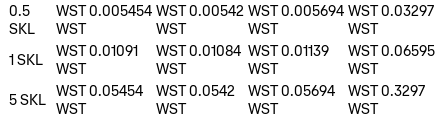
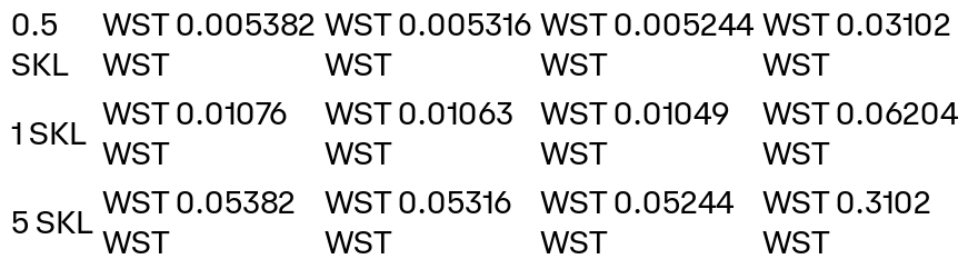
- WST 0.005454
+ WST 0.005382

- WST 0.00542
+ WST 0.005316

- WST 0.005694
+ WST 0.005244

- WST 0.03297
+ WST 0.03102

- 1 SKL
- WST 0.01091
+ 1 SKL WST 0.01076

- WST 0.01084
+ WST 0.01063

- WST 0.01139
+ WST 0.01049

- WST 0.06595
+ WST 0.06204

- 5 SKL WST 0.05454
+ 5 SKL WST 0.05382

- WST 0.0542
+ WST 0.05316

- WST 0.05694
+ WST 0.05244

- WST 0.3297
+ WST 0.3102
